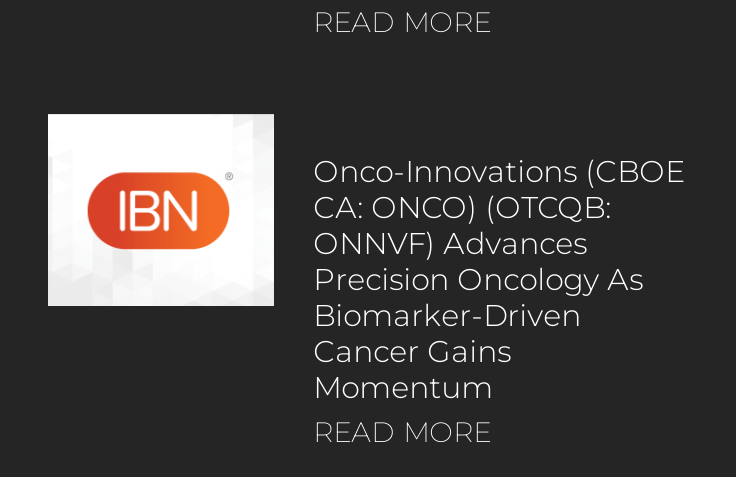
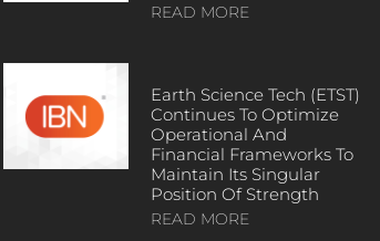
- Onco-Innovations (CBOE
- CA: ONCO) (OTCQB:
- ONNVF) Advances
- Precision Oncology As
- Biomarker-Driven
- Cancer Gains
- Momentum
+ Earth Science Tech (ETST)
+ Continues To Optimize
+ Operational And
+ Financial Frameworks To
+ Maintain Its Singular
+ Position Of Strength
